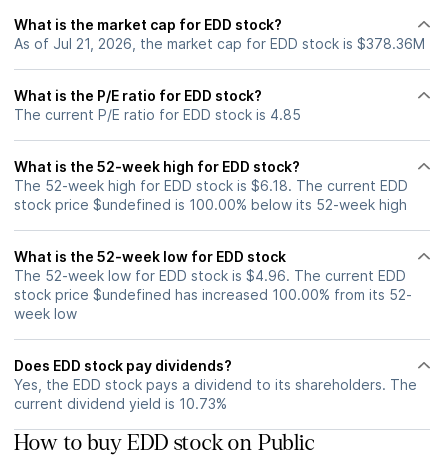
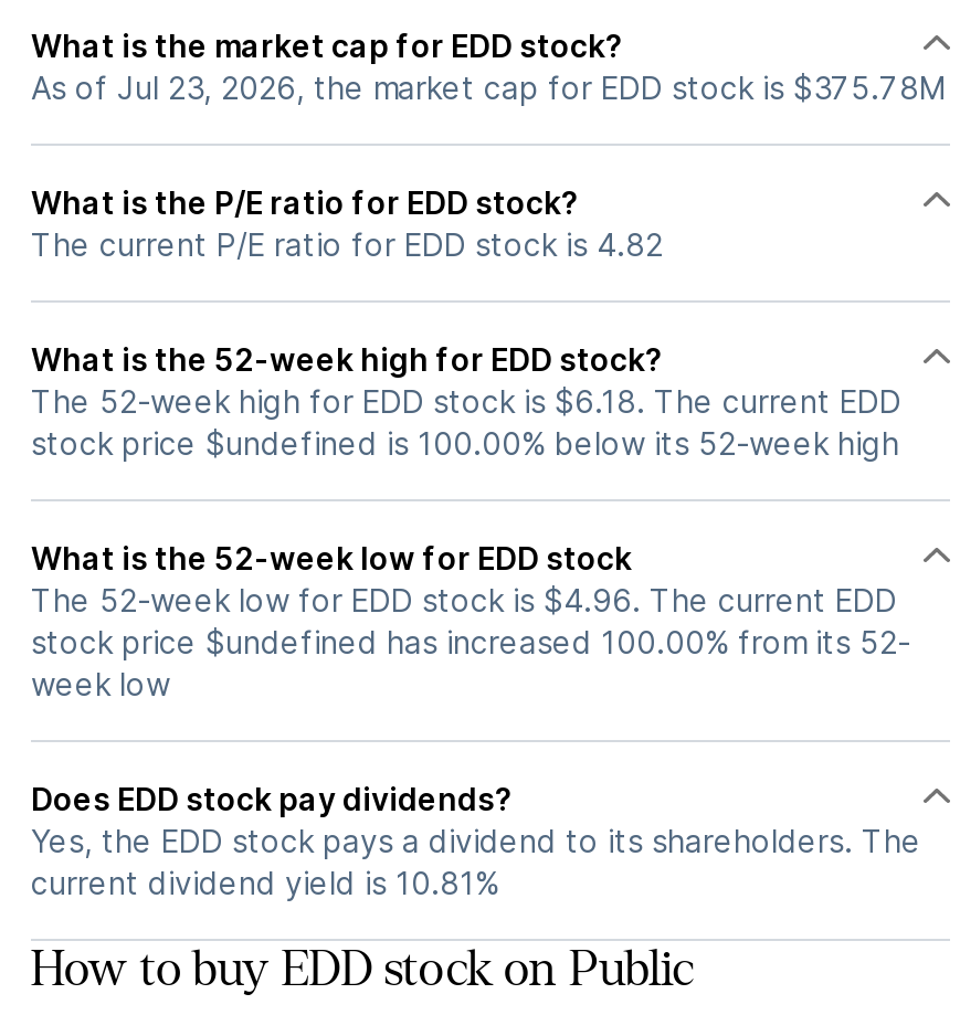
- As of Jul 21, 2026, the market cap for EDD stock is $378.36M
+ As of Jul 23, 2026, the market cap for EDD stock is $375.78M

- The current P/E ratio for EDD stock is 4.85
+ The current P/E ratio for EDD stock is 4.82

- current dividend yield is 10.73%
+ current dividend yield is 10.81%
